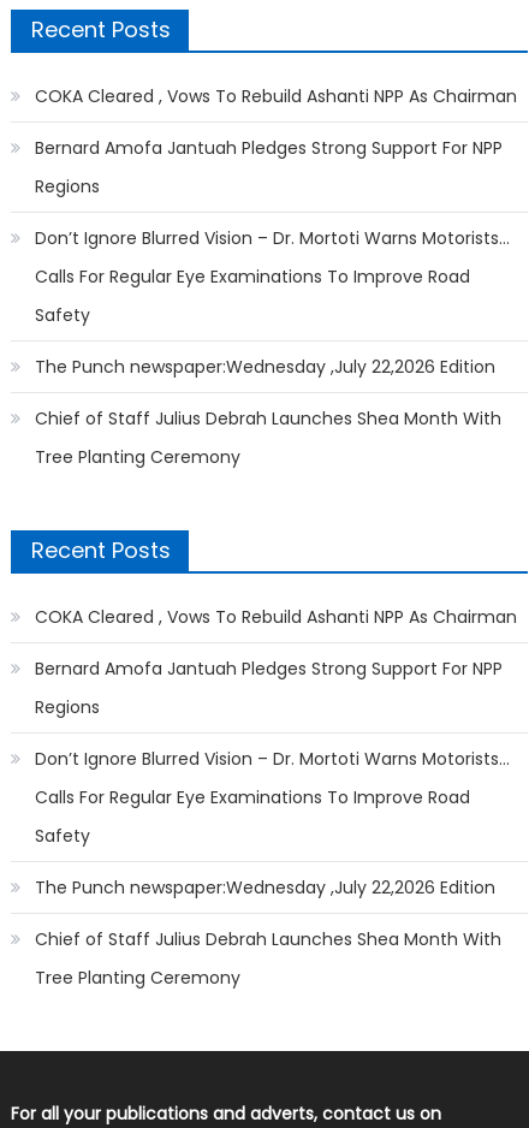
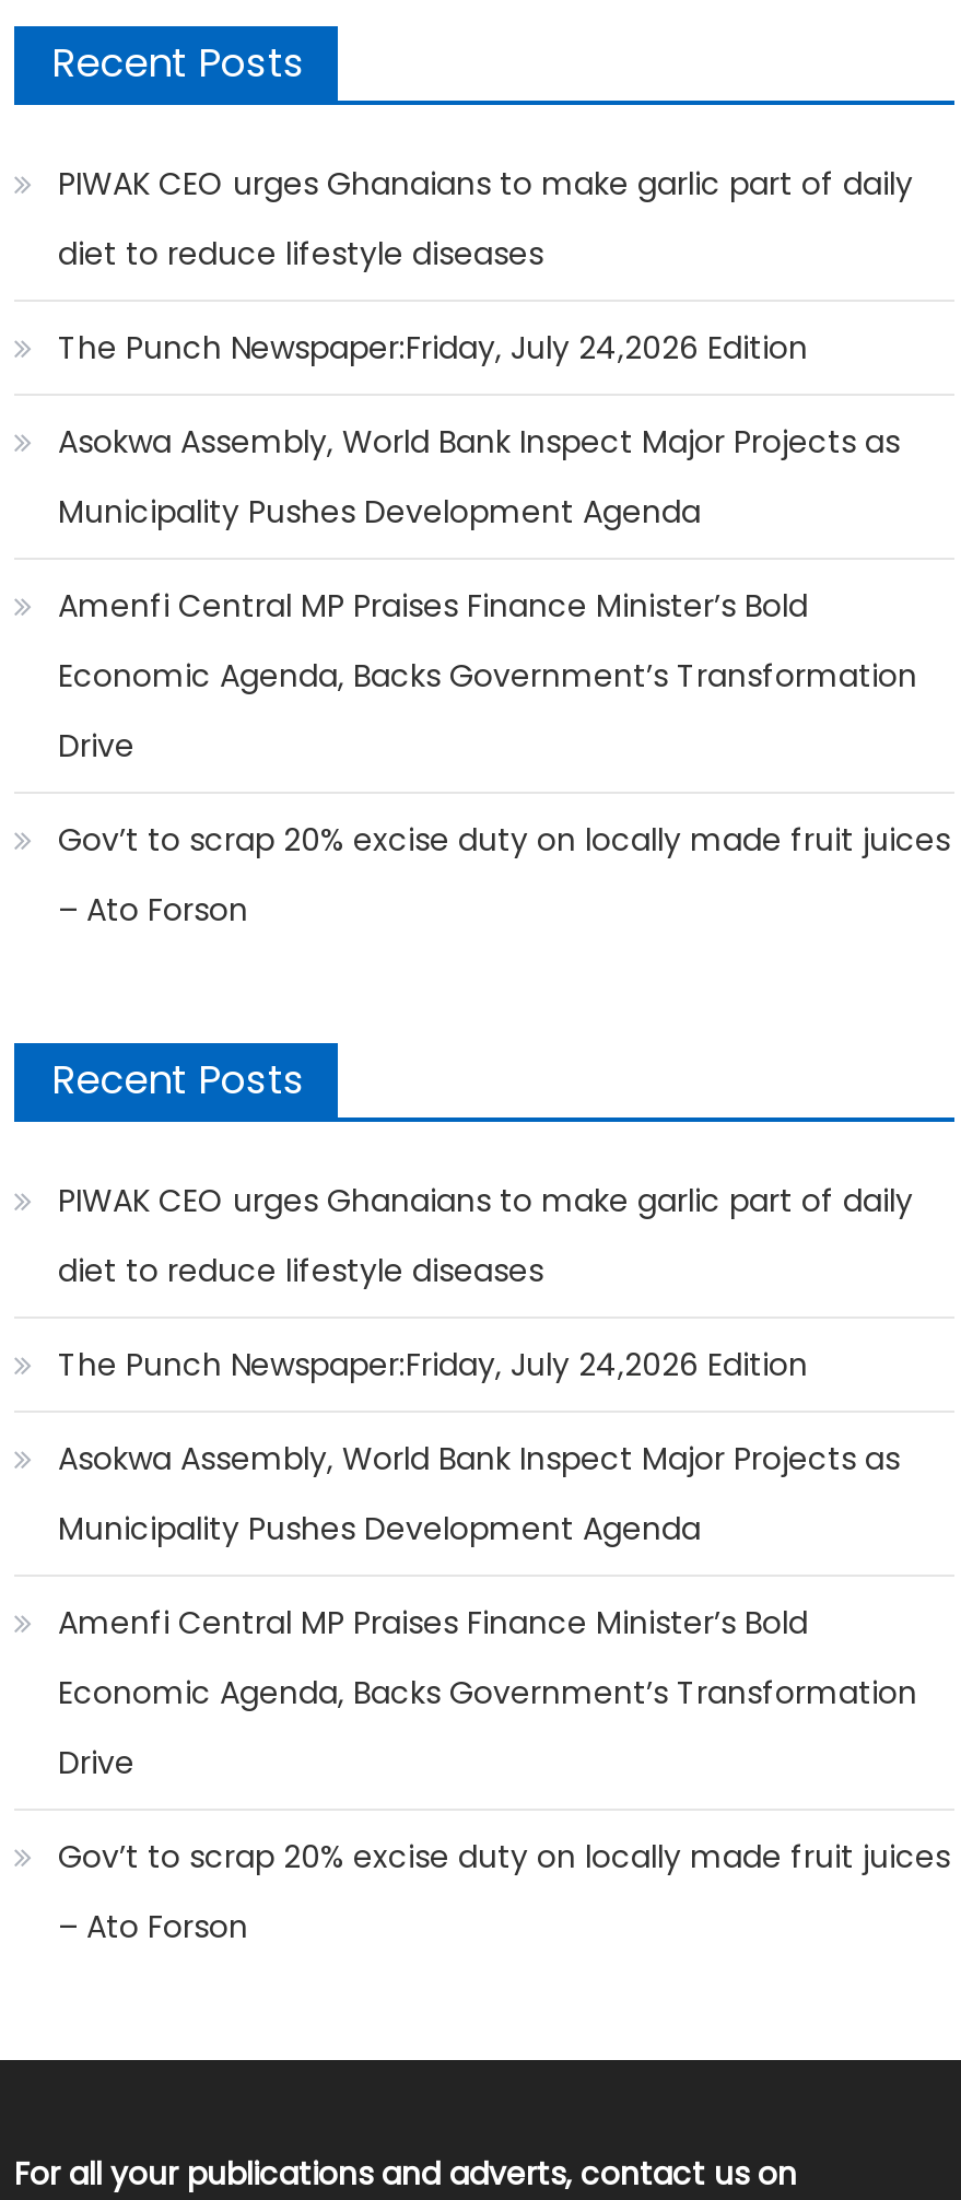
- COKA Cleared , Vows To Rebuild Ashanti NPP As Chairman
- Bernard Amofa Jantuah Pledges Strong Support For NPP
- Regions
- Don’t Ignore Blurred Vision – Dr. Mortoti Warns Motorists…
- Calls For Regular Eye Examinations To Improve Road
- Safety
- The Punch newspaper:Wednesday ,July 22,2026 Edition
- Chief of Staff Julius Debrah Launches Shea Month With
- Tree Planting Ceremony
+ PIWAK CEO urges Ghanaians to make garlic part of daily
+ diet to reduce lifestyle diseases
+ The Punch Newspaper:Friday, July 24,2026 Edition
+ Asokwa Assembly, World Bank Inspect Major Projects as
+ Municipality Pushes Development Agenda
+ Amenfi Central MP Praises Finance Minister’s Bold
+ Economic Agenda, Backs Government’s Transformation
+ Drive
+ Gov’t to scrap 20% excise duty on locally made fruit juices
+ – Ato Forson

- COKA Cleared , Vows To Rebuild Ashanti NPP As Chairman
- Bernard Amofa Jantuah Pledges Strong Support For NPP
- Regions
- Don’t Ignore Blurred Vision – Dr. Mortoti Warns Motorists…
- Calls For Regular Eye Examinations To Improve Road
- Safety
- The Punch newspaper:Wednesday ,July 22,2026 Edition
- Chief of Staff Julius Debrah Launches Shea Month With
- Tree Planting Ceremony
+ PIWAK CEO urges Ghanaians to make garlic part of daily
+ diet to reduce lifestyle diseases
+ The Punch Newspaper:Friday, July 24,2026 Edition
+ Asokwa Assembly, World Bank Inspect Major Projects as
+ Municipality Pushes Development Agenda
+ Amenfi Central MP Praises Finance Minister’s Bold
+ Economic Agenda, Backs Government’s Transformation
+ Drive
+ Gov’t to scrap 20% excise duty on locally made fruit juices
+ – Ato Forson
